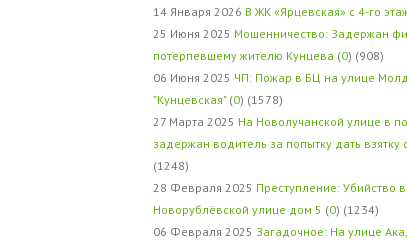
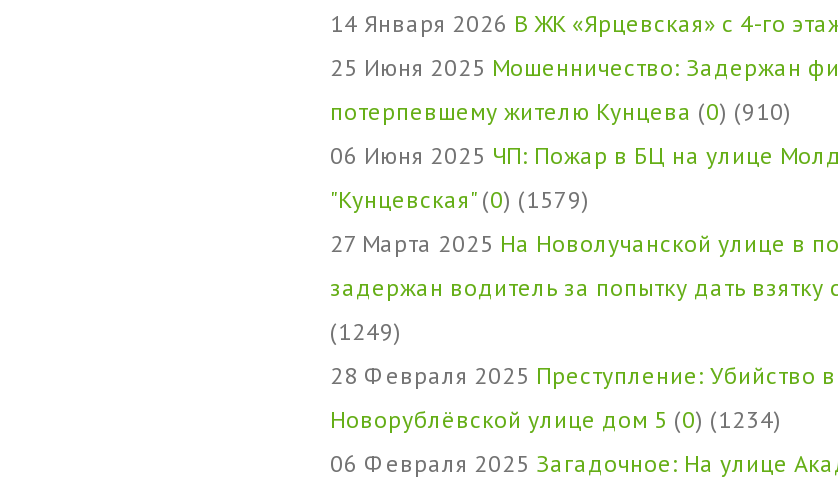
- потерпевшему жителю Кунцева (0) (908)
+ потерпевшему жителю Кунцева (0) (910)

- "Кунцевская" (0) (1578)
+ "Кунцевская" (0) (1579)

- (1248)
+ (1249)
